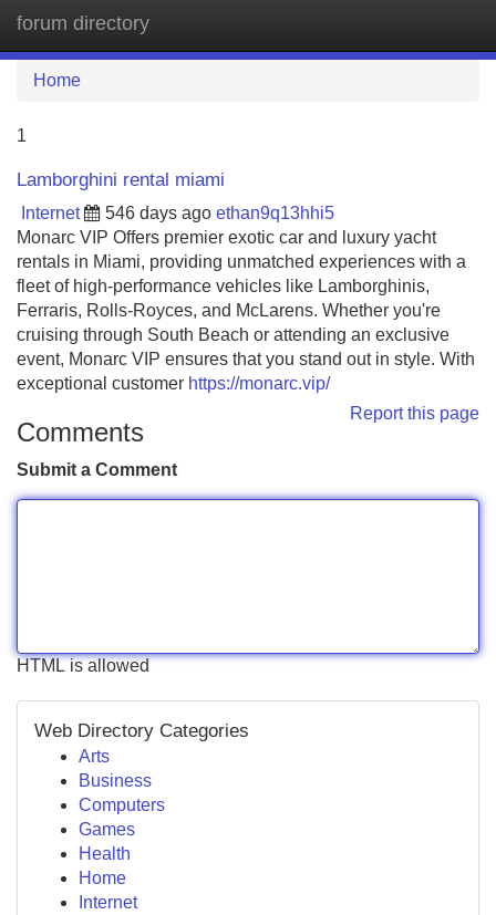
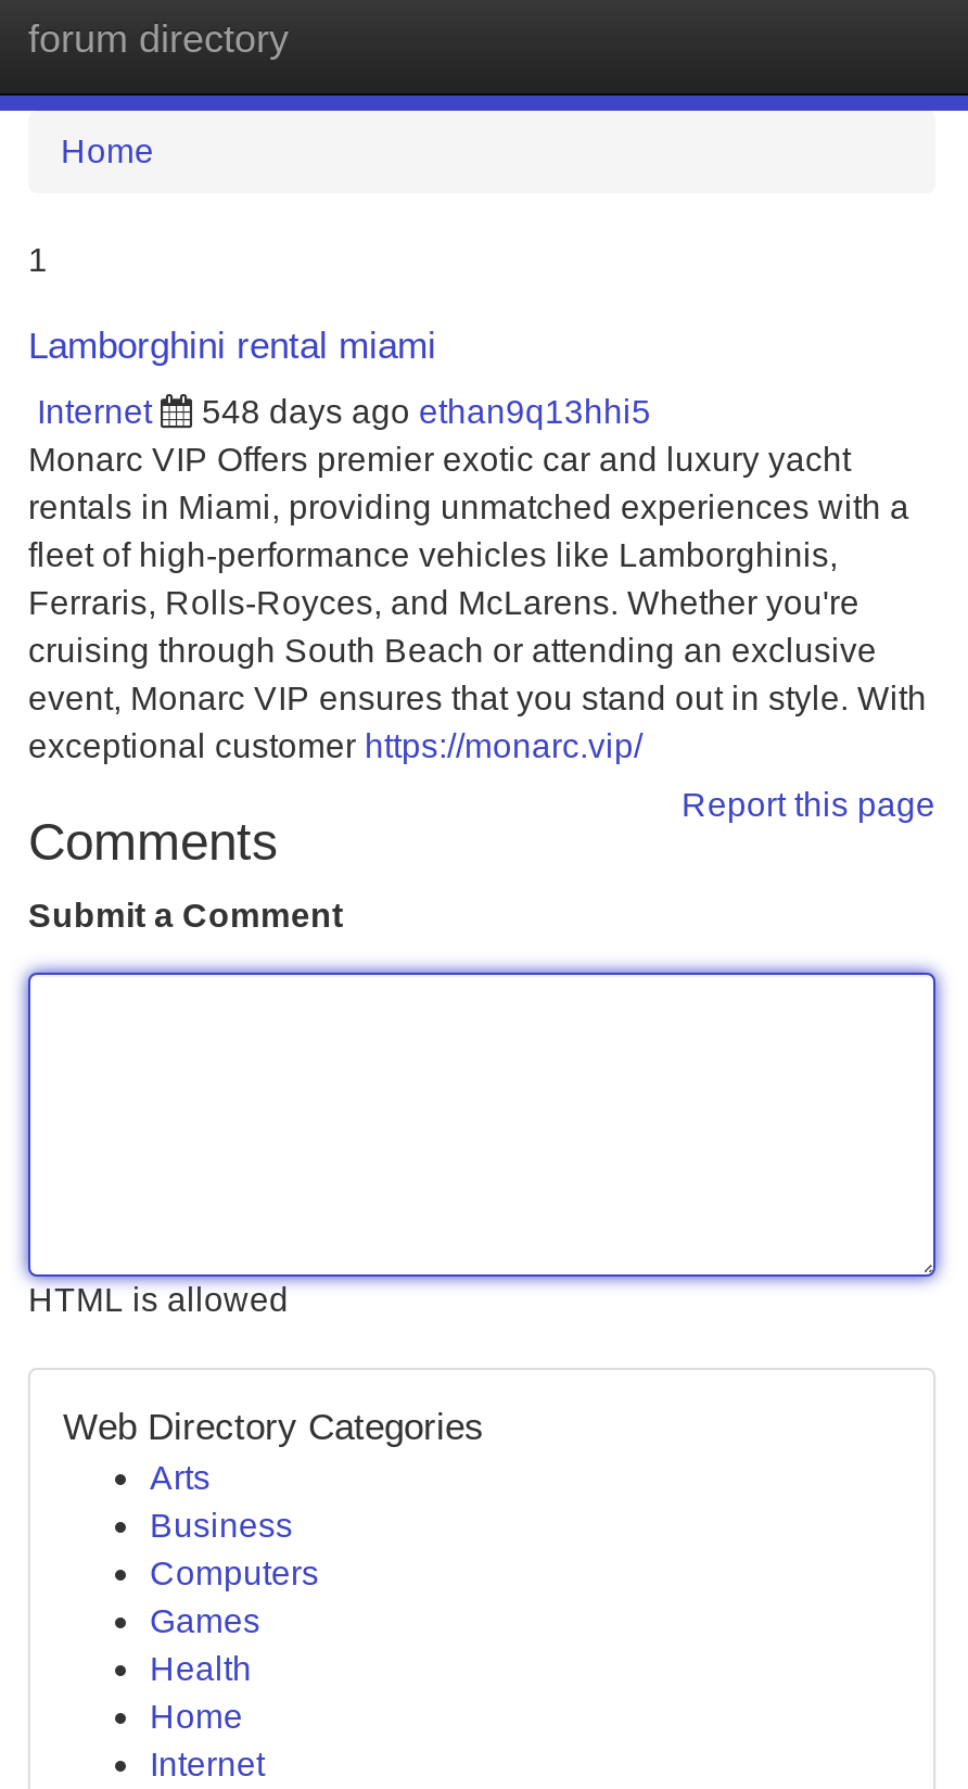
- 546 days ago ethan9q13hhi5
+ 548 days ago ethan9q13hhi5
